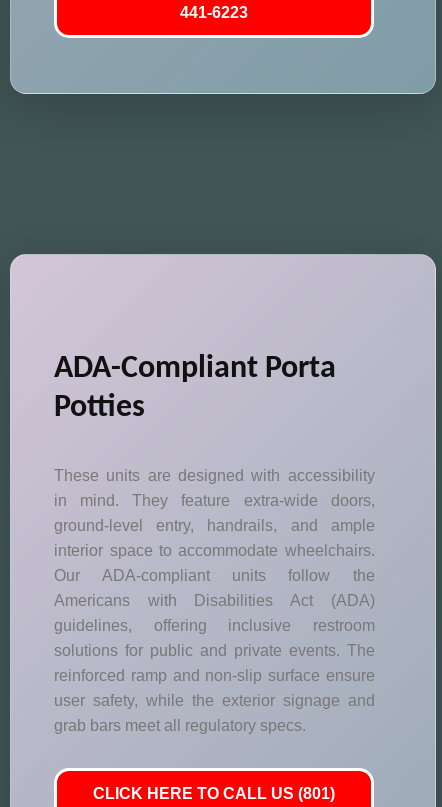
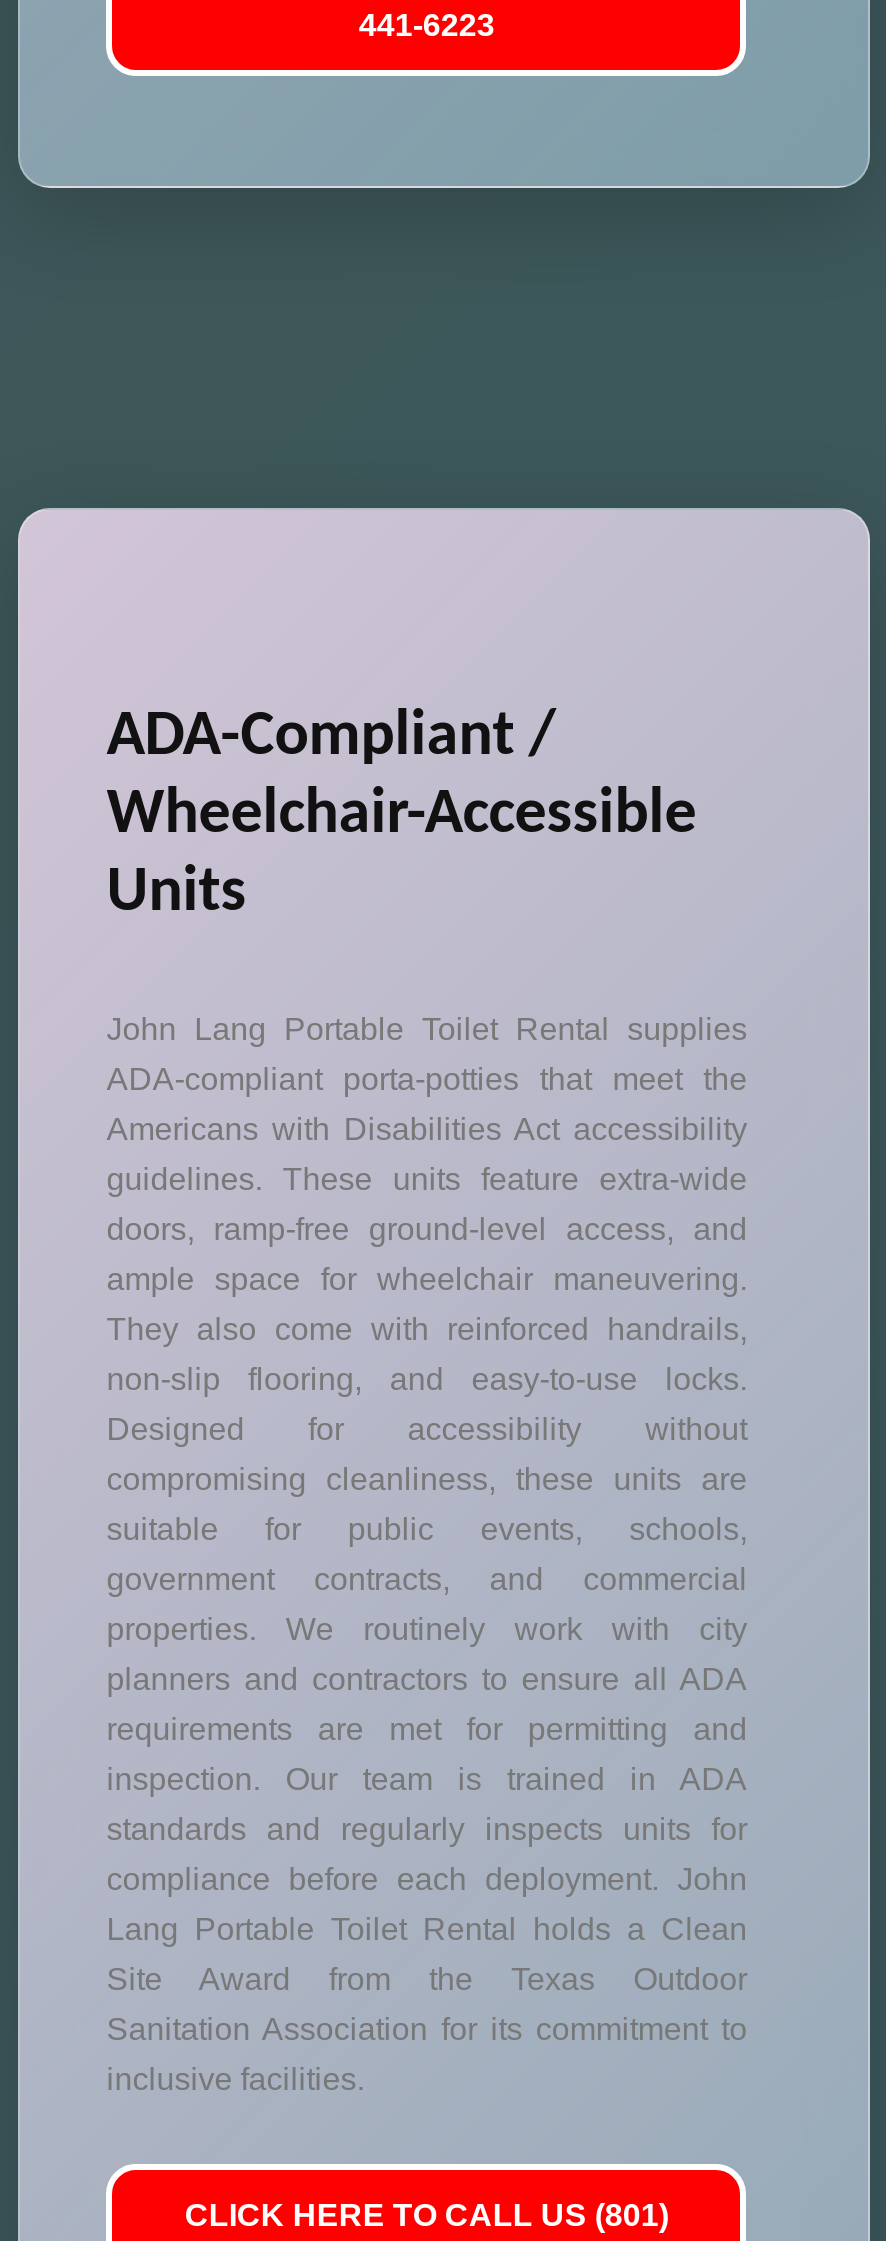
- ADA-Compliant Porta
- Potties
- These units are designed with accessibility
- in mind. They feature extra-wide doors,
- ground-level entry, handrails, and ample
- interior space to accommodate wheelchairs.
- Our ADA-compliant units follow the
- Americans with Disabilities Act (ADA)
- guidelines, offering inclusive restroom
- solutions for public and private events. The
- reinforced ramp and non-slip surface ensure
- user safety, while the exterior signage and
- grab bars meet all regulatory specs.
+ ADA-Compliant /
+ Wheelchair-Accessible
+ Units
+ John Lang Portable Toilet Rental supplies
+ ADA-compliant porta-potties that meet the
+ Americans with Disabilities Act accessibility
+ guidelines. These units feature extra-wide
+ doors, ramp-free ground-level access, and
+ ample space for wheelchair maneuvering.
+ They also come with reinforced handrails,
+ non-slip flooring, and easy-to-use locks.
+ Designed for accessibility without
+ compromising cleanliness, these units are
+ suitable for public events, schools,
+ government contracts, and commercial
+ properties. We routinely work with city
+ planners and contractors to ensure all ADA
+ requirements are met for permitting and
+ inspection. Our team is trained in ADA
+ standards and regularly inspects units for
+ compliance before each deployment. John
+ Lang Portable Toilet Rental holds a Clean
+ Site Award from the Texas Outdoor
+ Sanitation Association for its commitment to
+ inclusive facilities.
